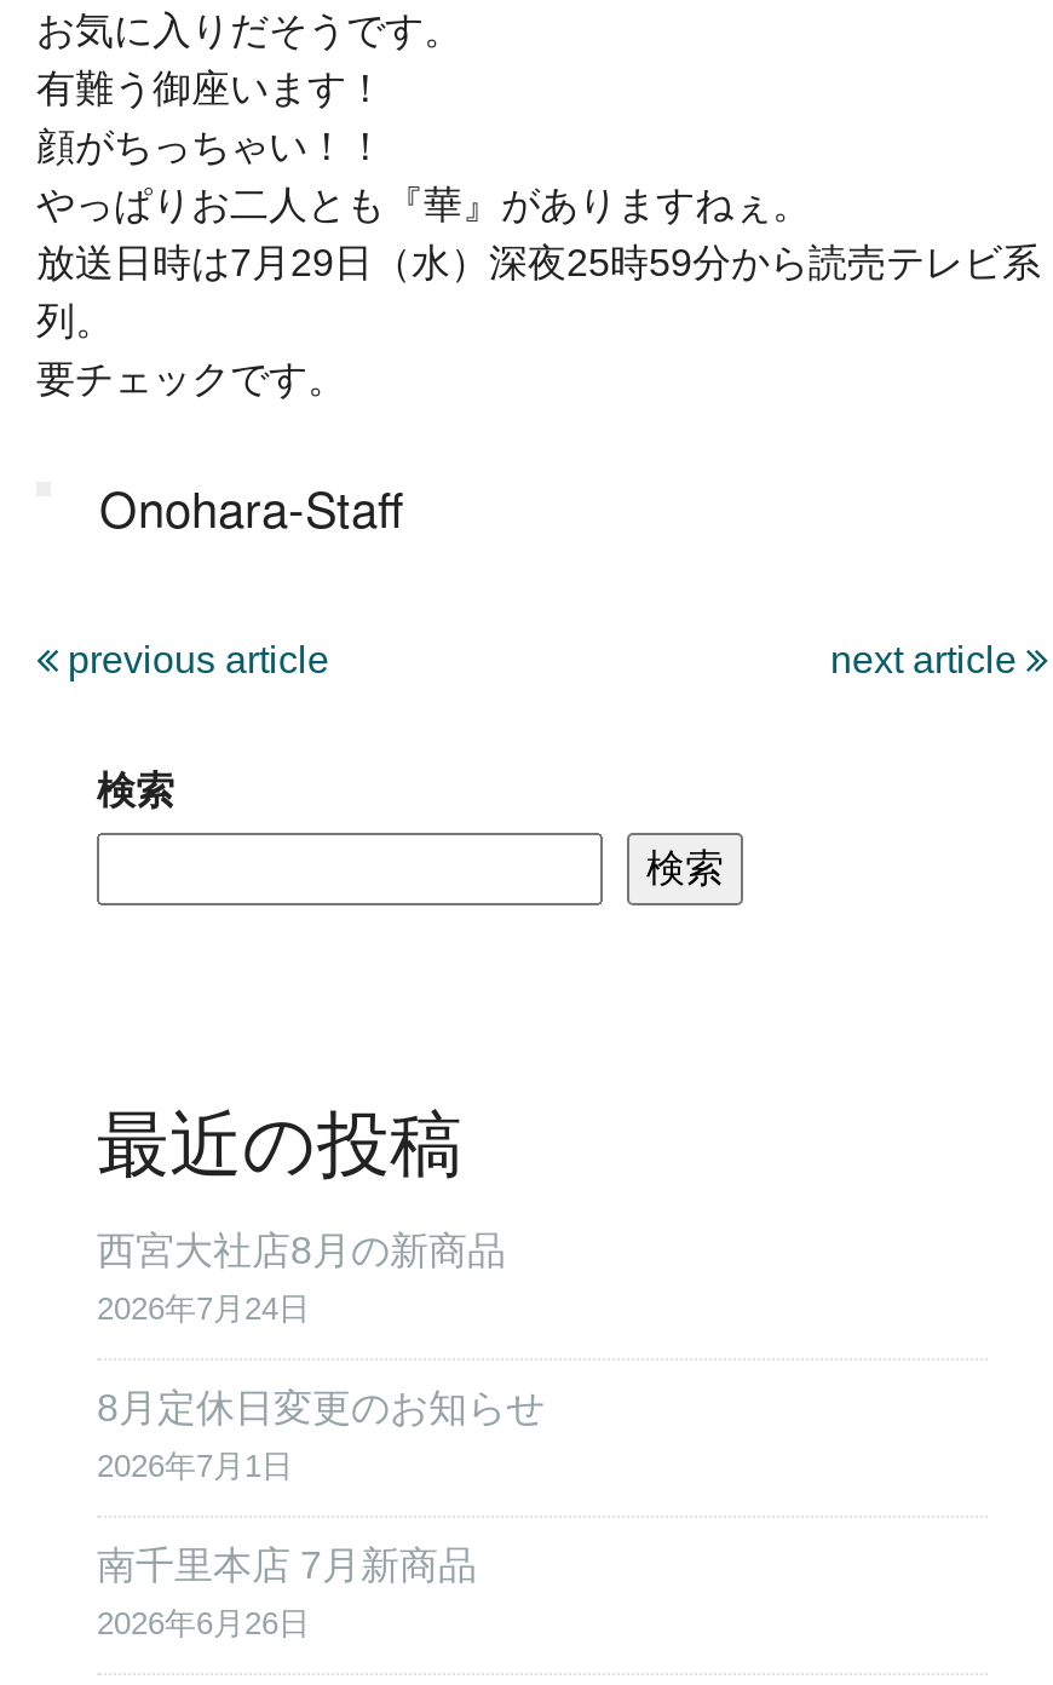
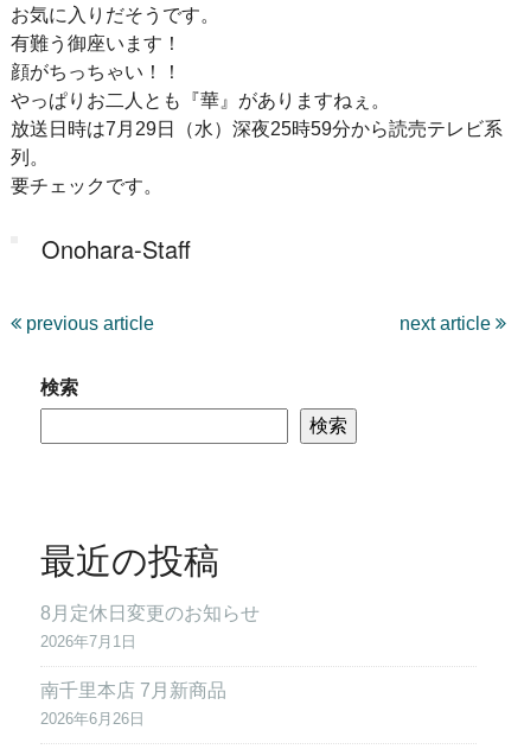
- 西宮大社店8月の新商品
- 2026年7月24日
